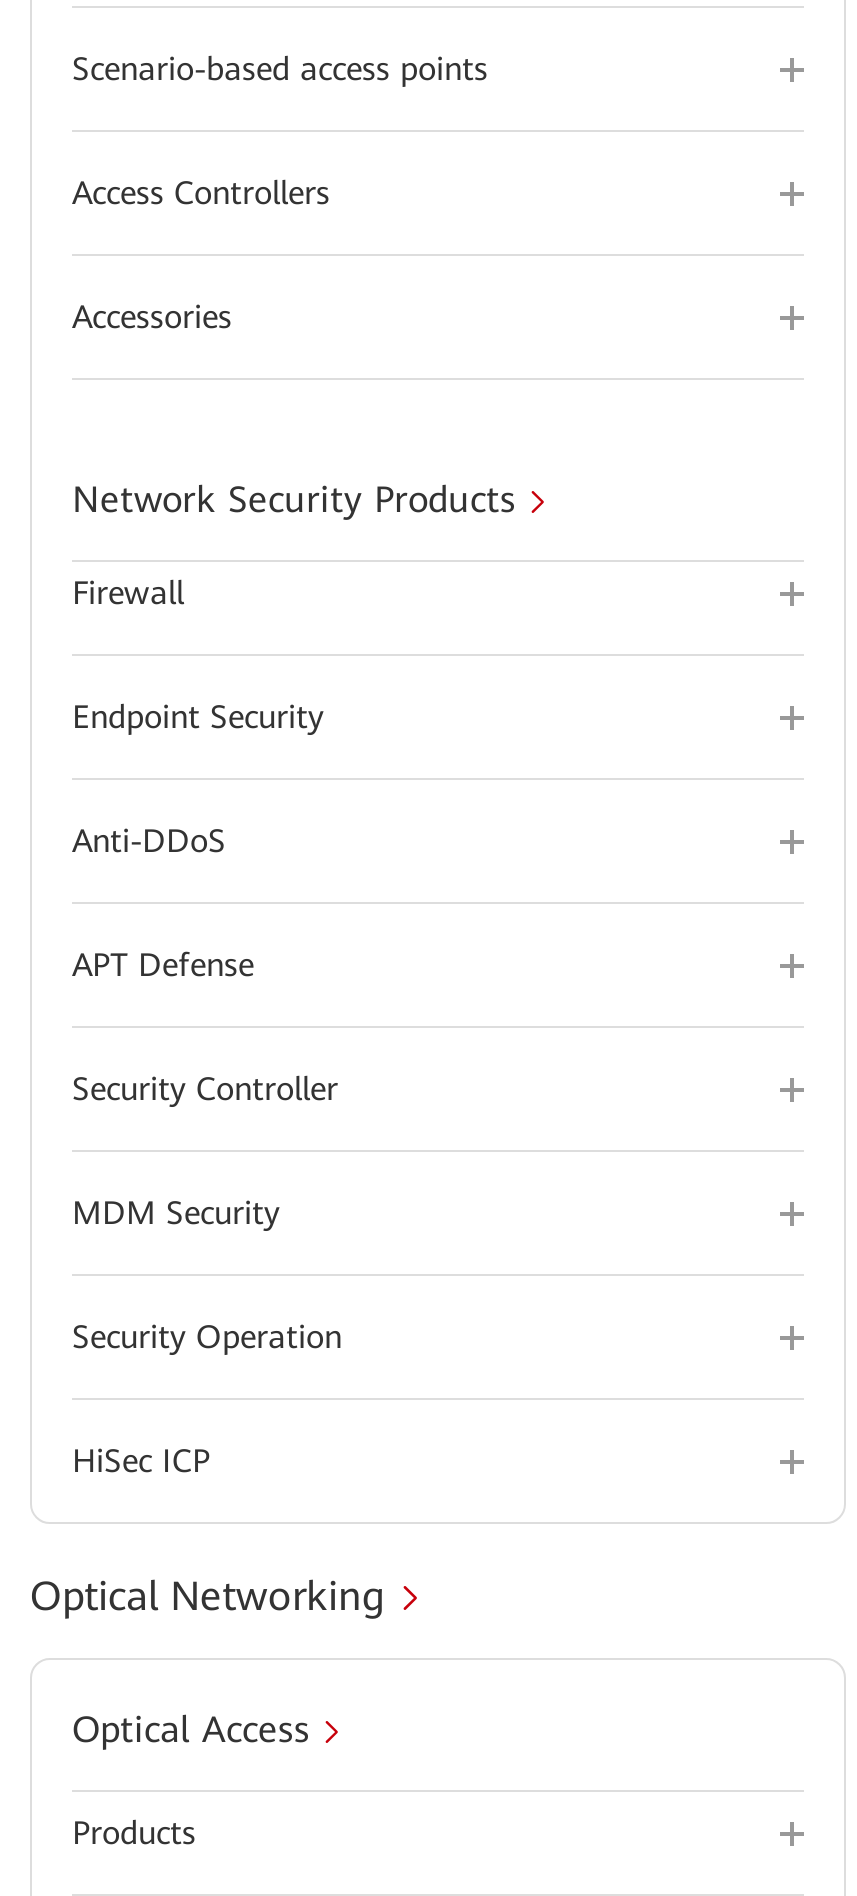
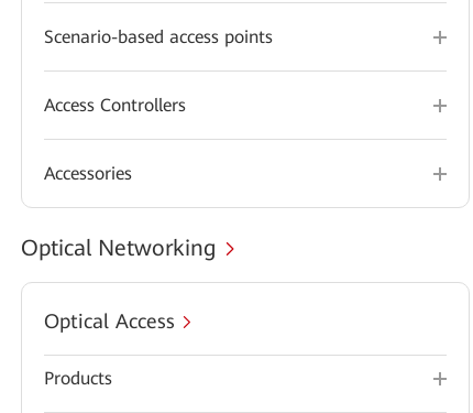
- Network Security Products
- Firewall
- Endpoint Security
- Anti-DDoS
- APT Defense
- Security Controller
- MDM Security
- Security Operation
- HiSec ICP
